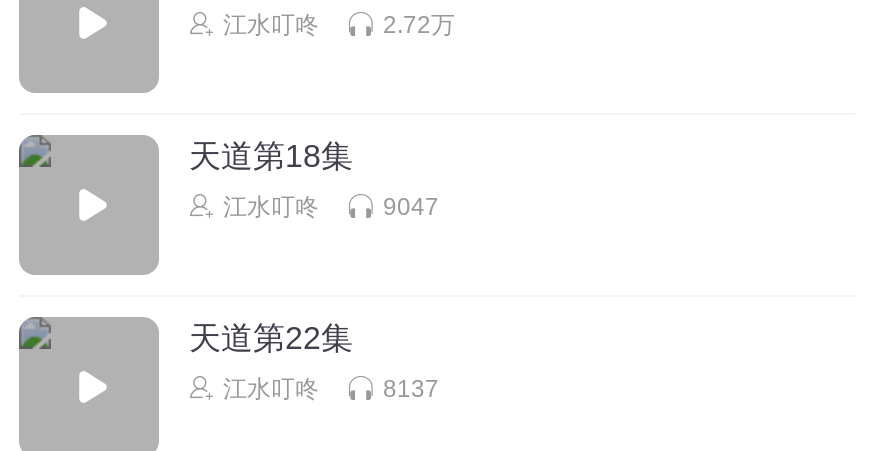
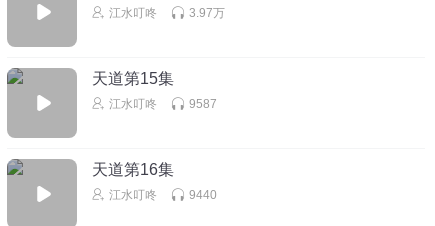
- 2.72万
+ 3.97万

- 天道第18集
+ 天道第15集

- 9047
+ 9587

- 天道第22集
+ 天道第16集

- 8137
+ 9440
